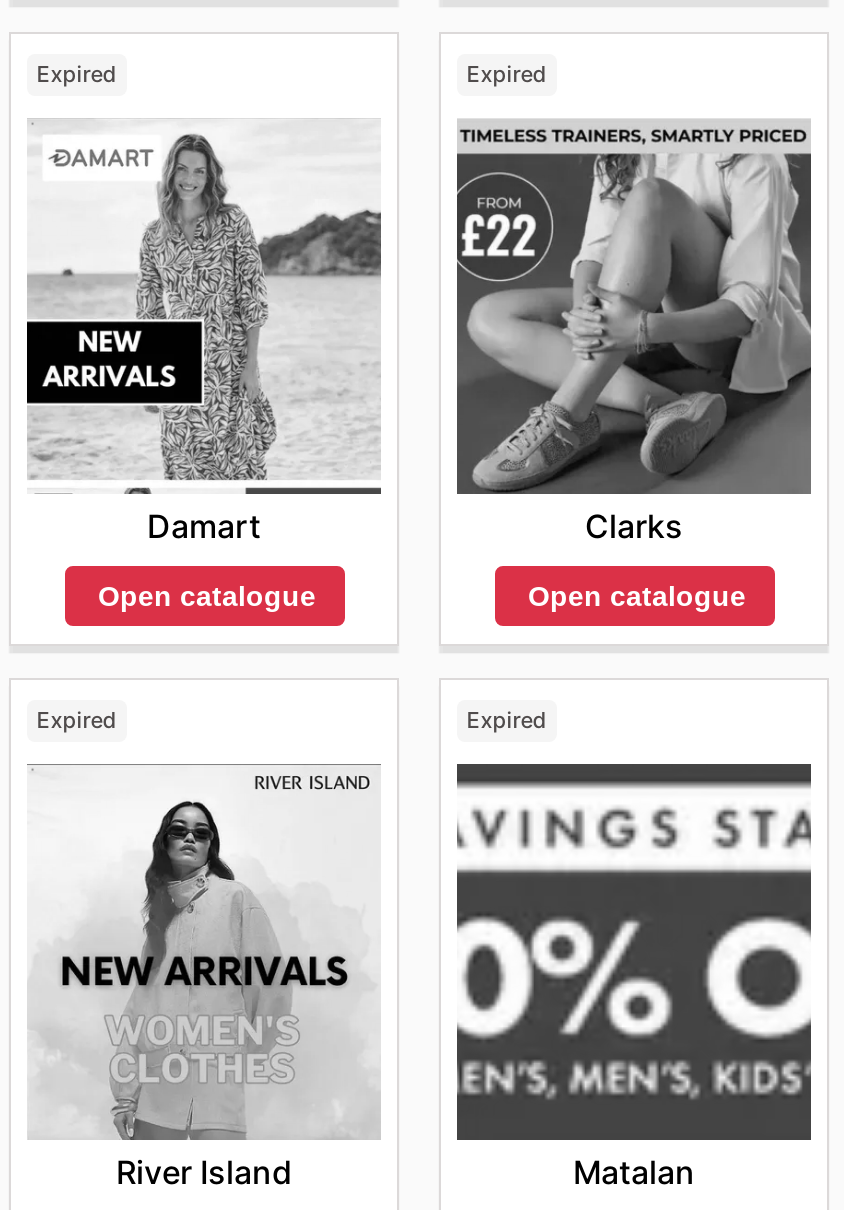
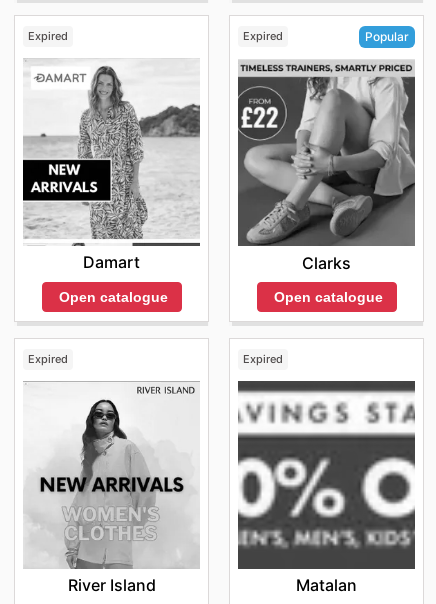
+ Popular
